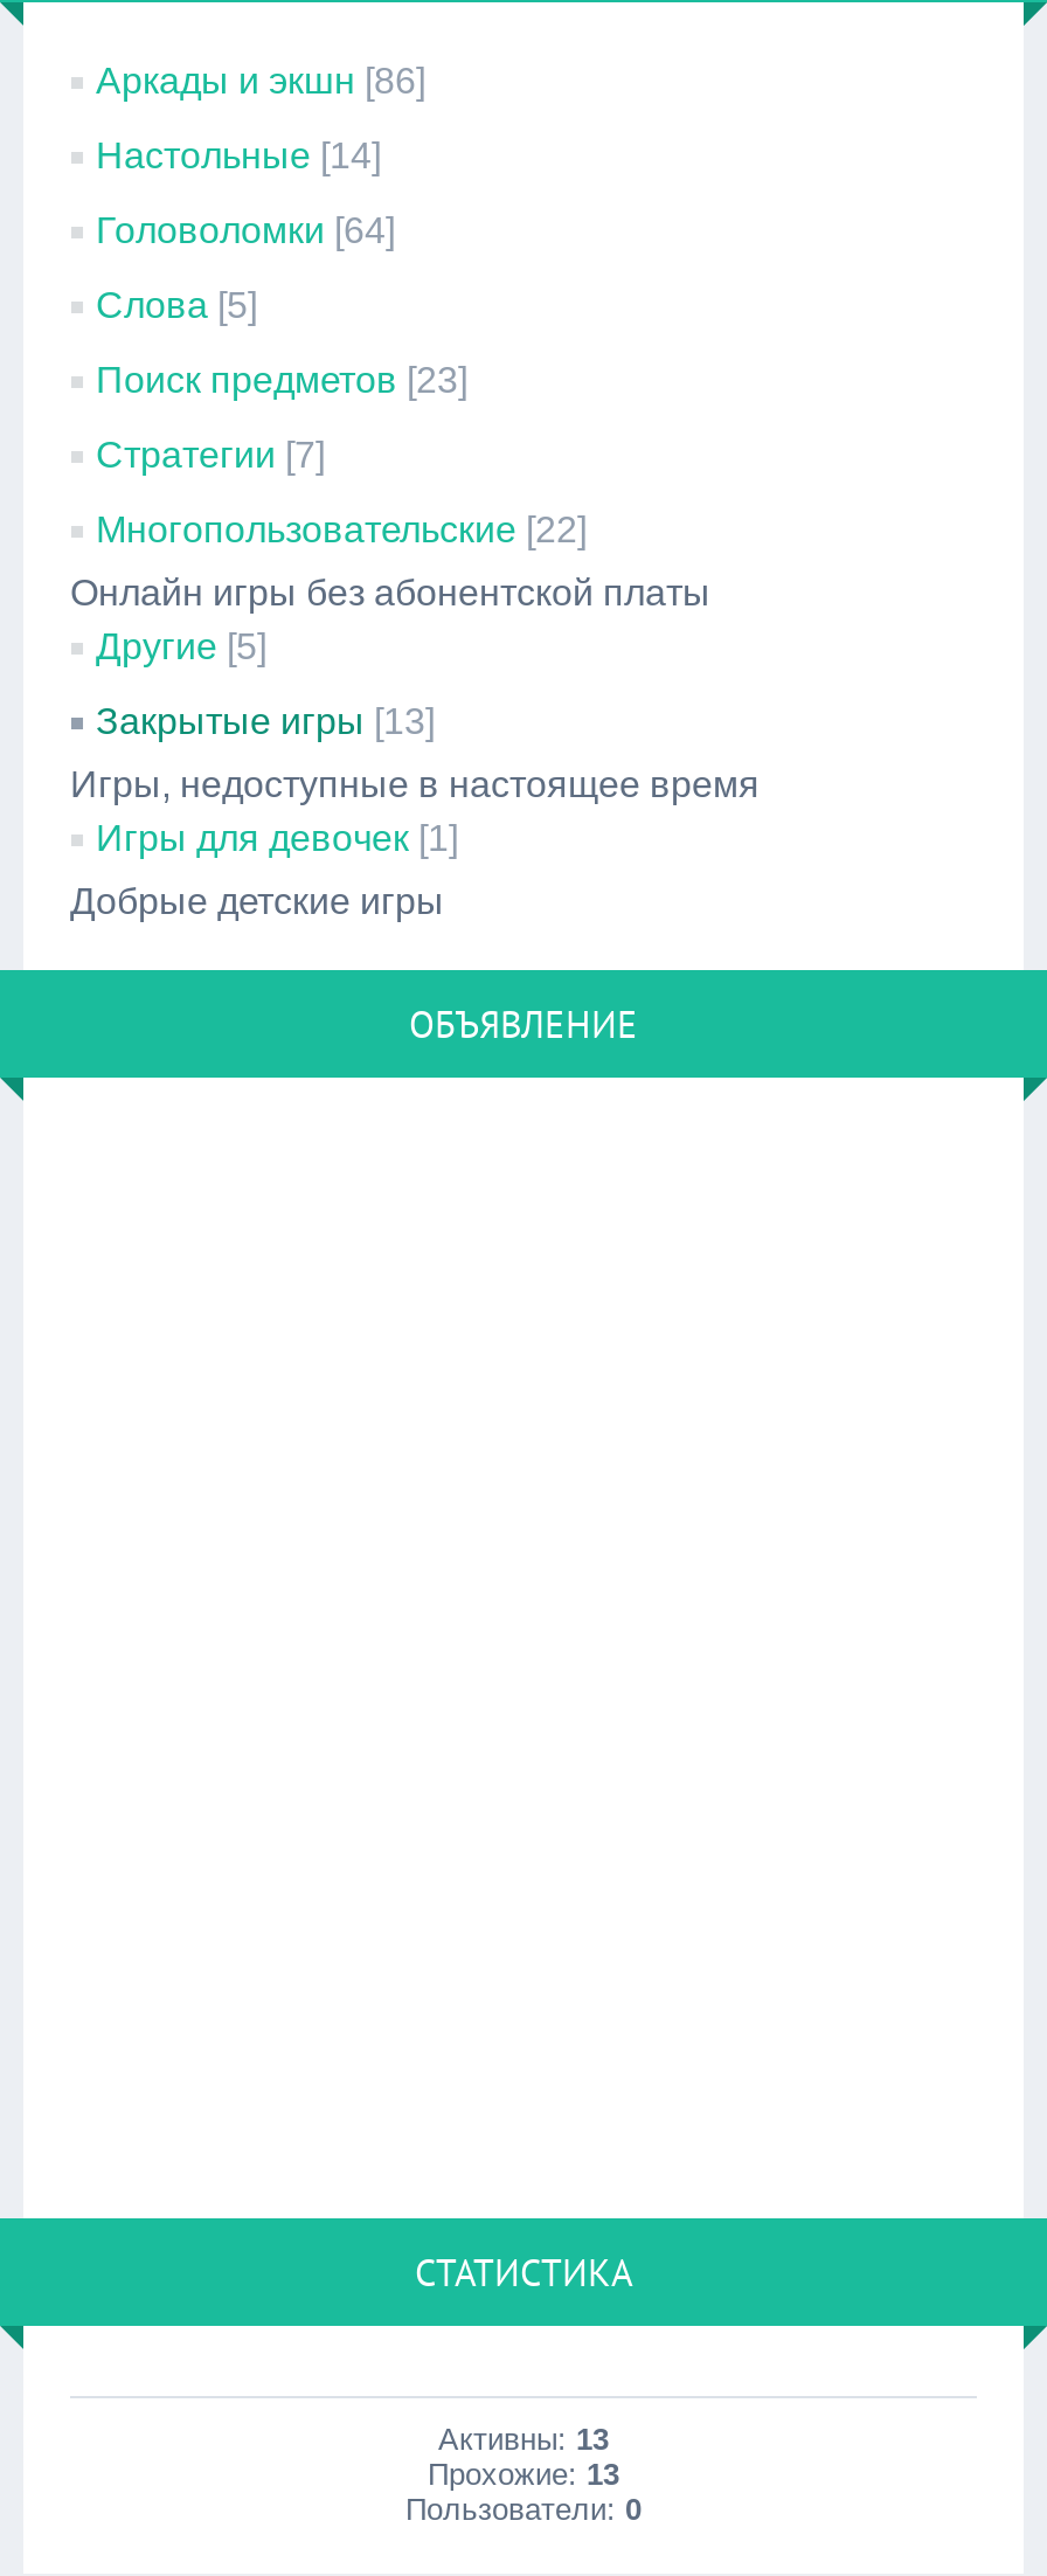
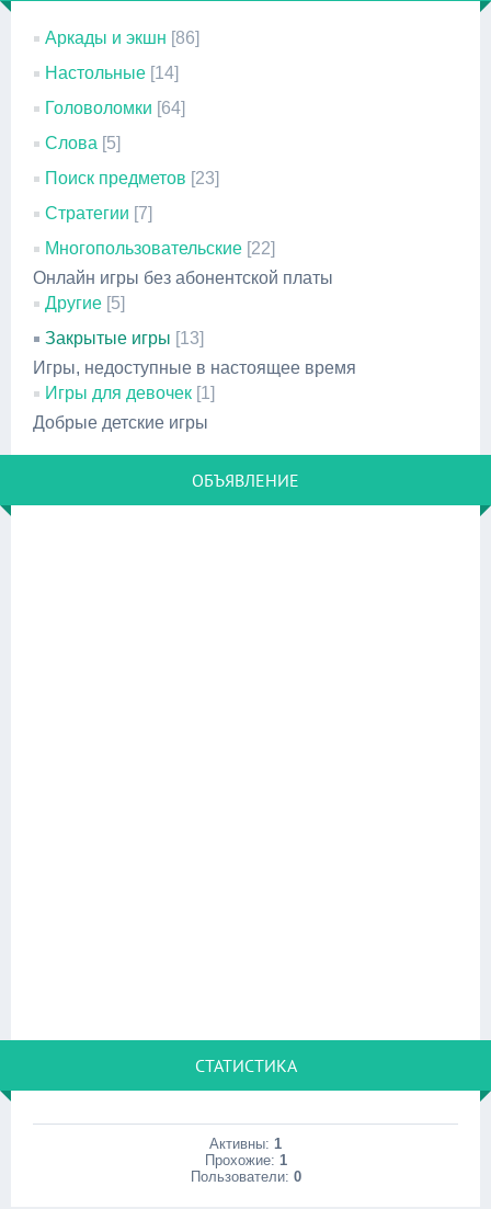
- Активны: 13
+ Активны: 1

- Прохожие: 13
+ Прохожие: 1
